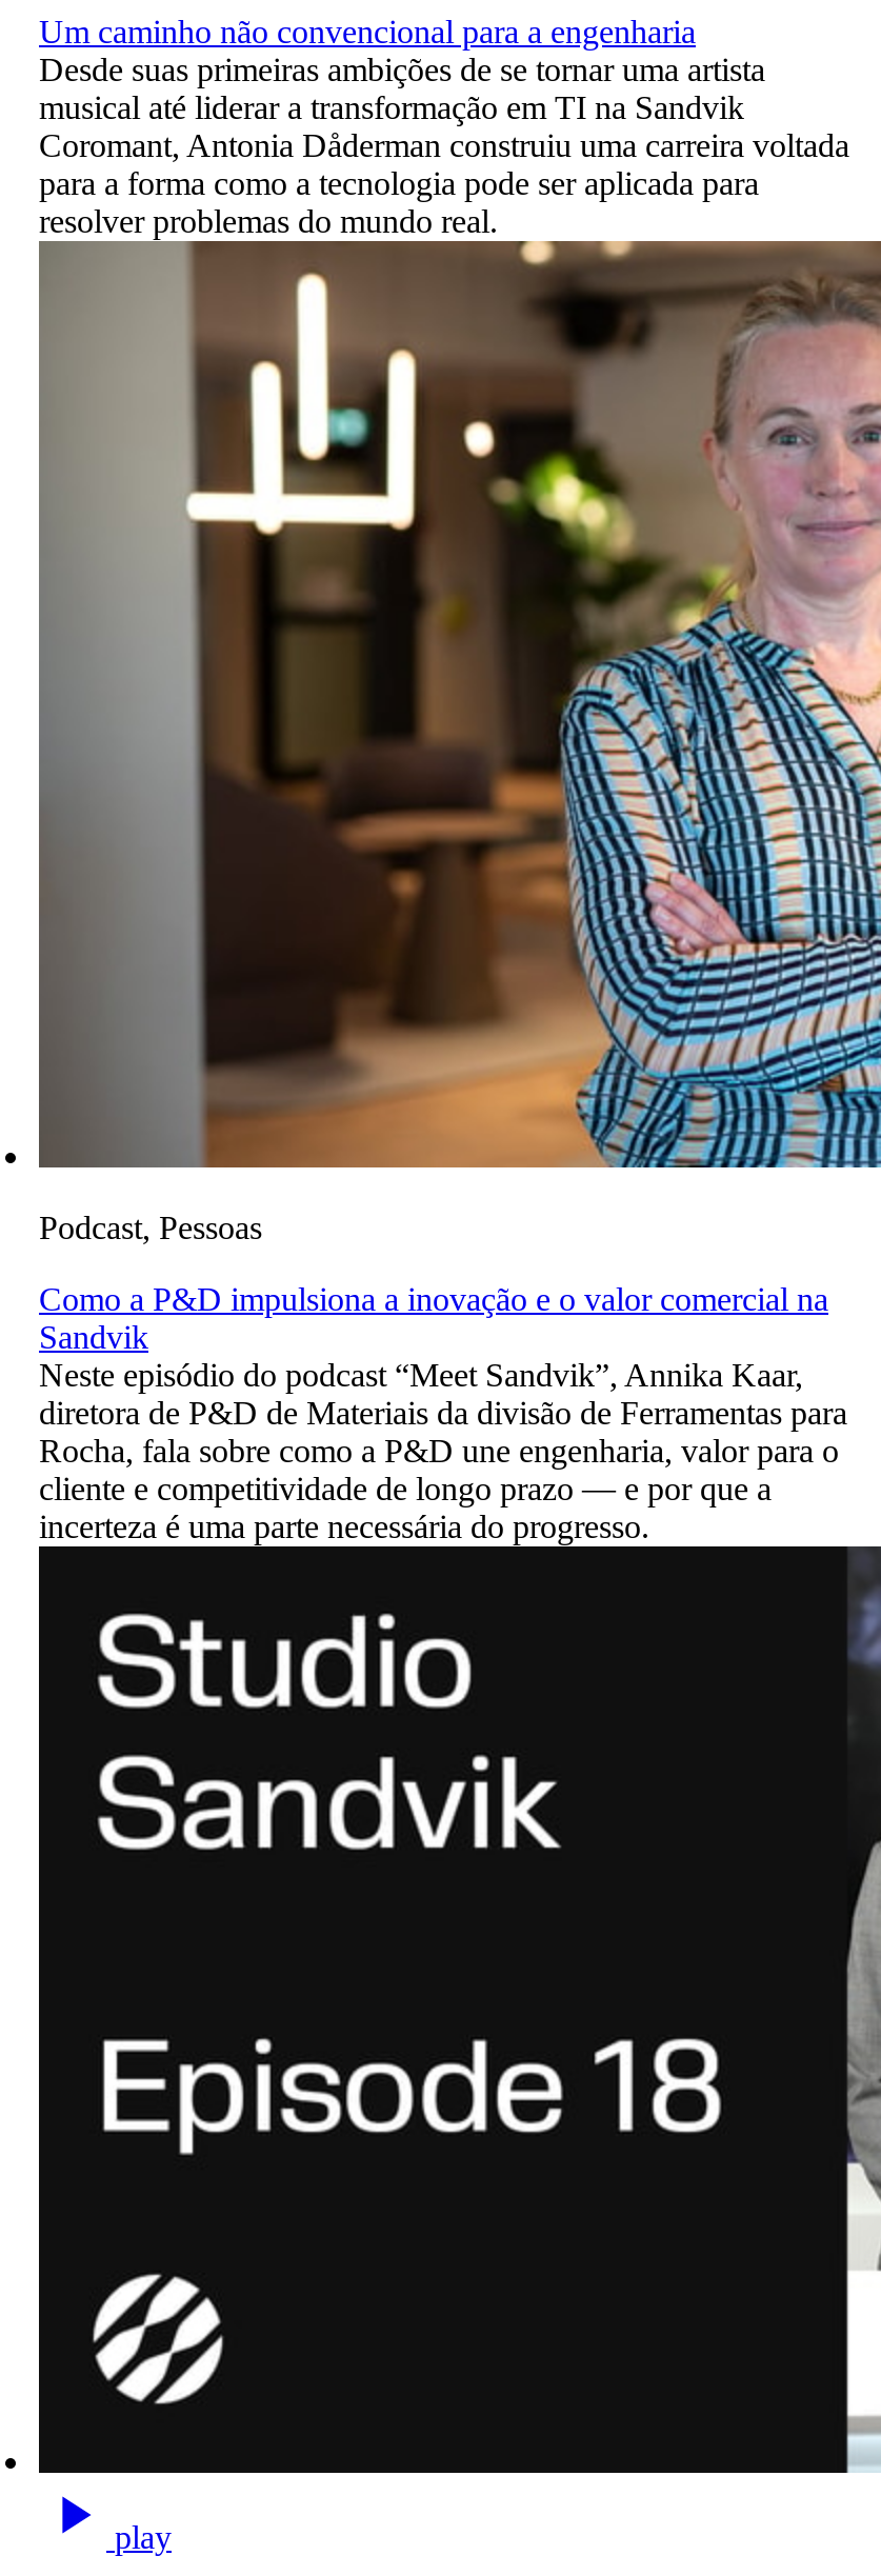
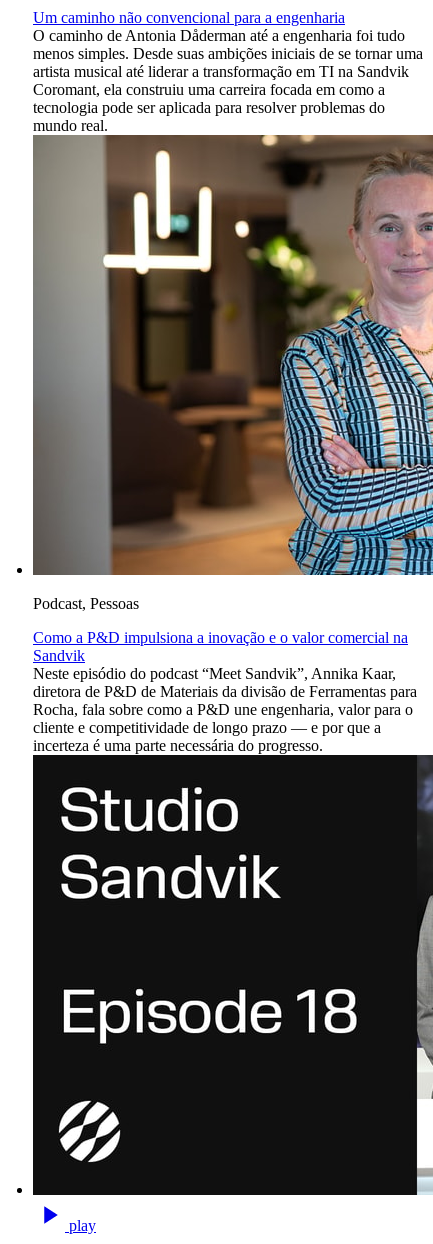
- Desde suas primeiras ambições de se tornar uma artista
- musical até liderar a transformação em TI na Sandvik
- Coromant, Antonia Dåderman construiu uma carreira voltada
- para a forma como a tecnologia pode ser aplicada para
- resolver problemas do mundo real.
+ O caminho de Antonia Dåderman até a engenharia foi tudo
+ menos simples. Desde suas ambições iniciais de se tornar uma
+ artista musical até liderar a transformação em TI na Sandvik
+ Coromant, ela construiu uma carreira focada em como a
+ tecnologia pode ser aplicada para resolver problemas do
+ mundo real.
